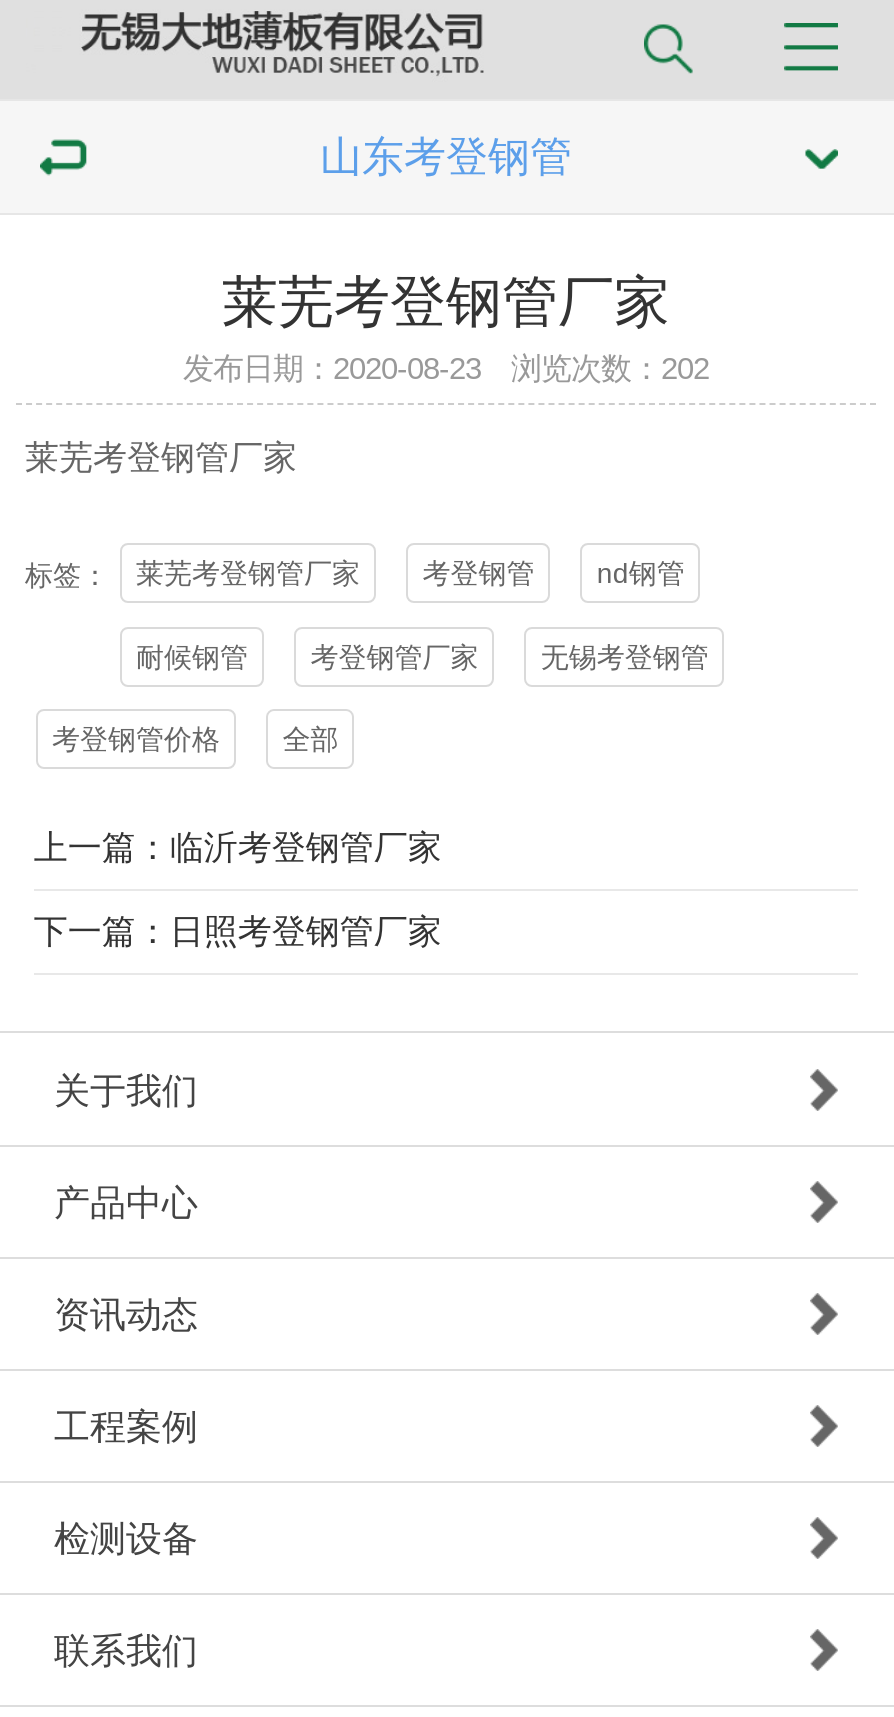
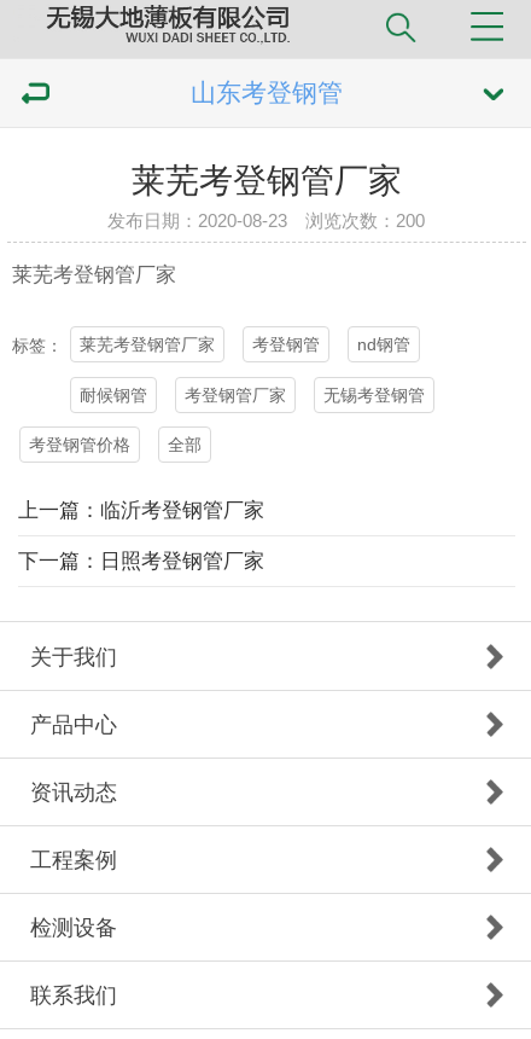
- 发布日期：2020-08-23 浏览次数：202
+ 发布日期：2020-08-23 浏览次数：200
